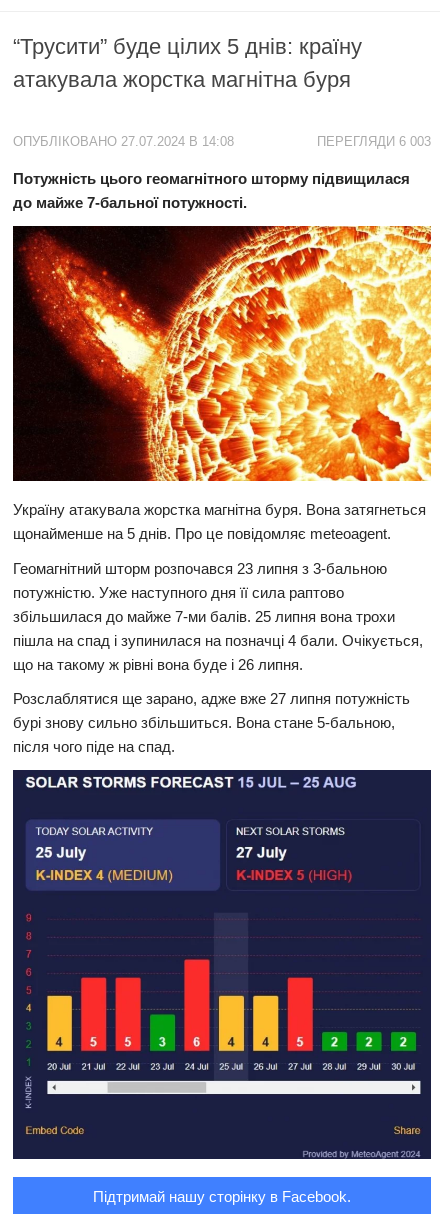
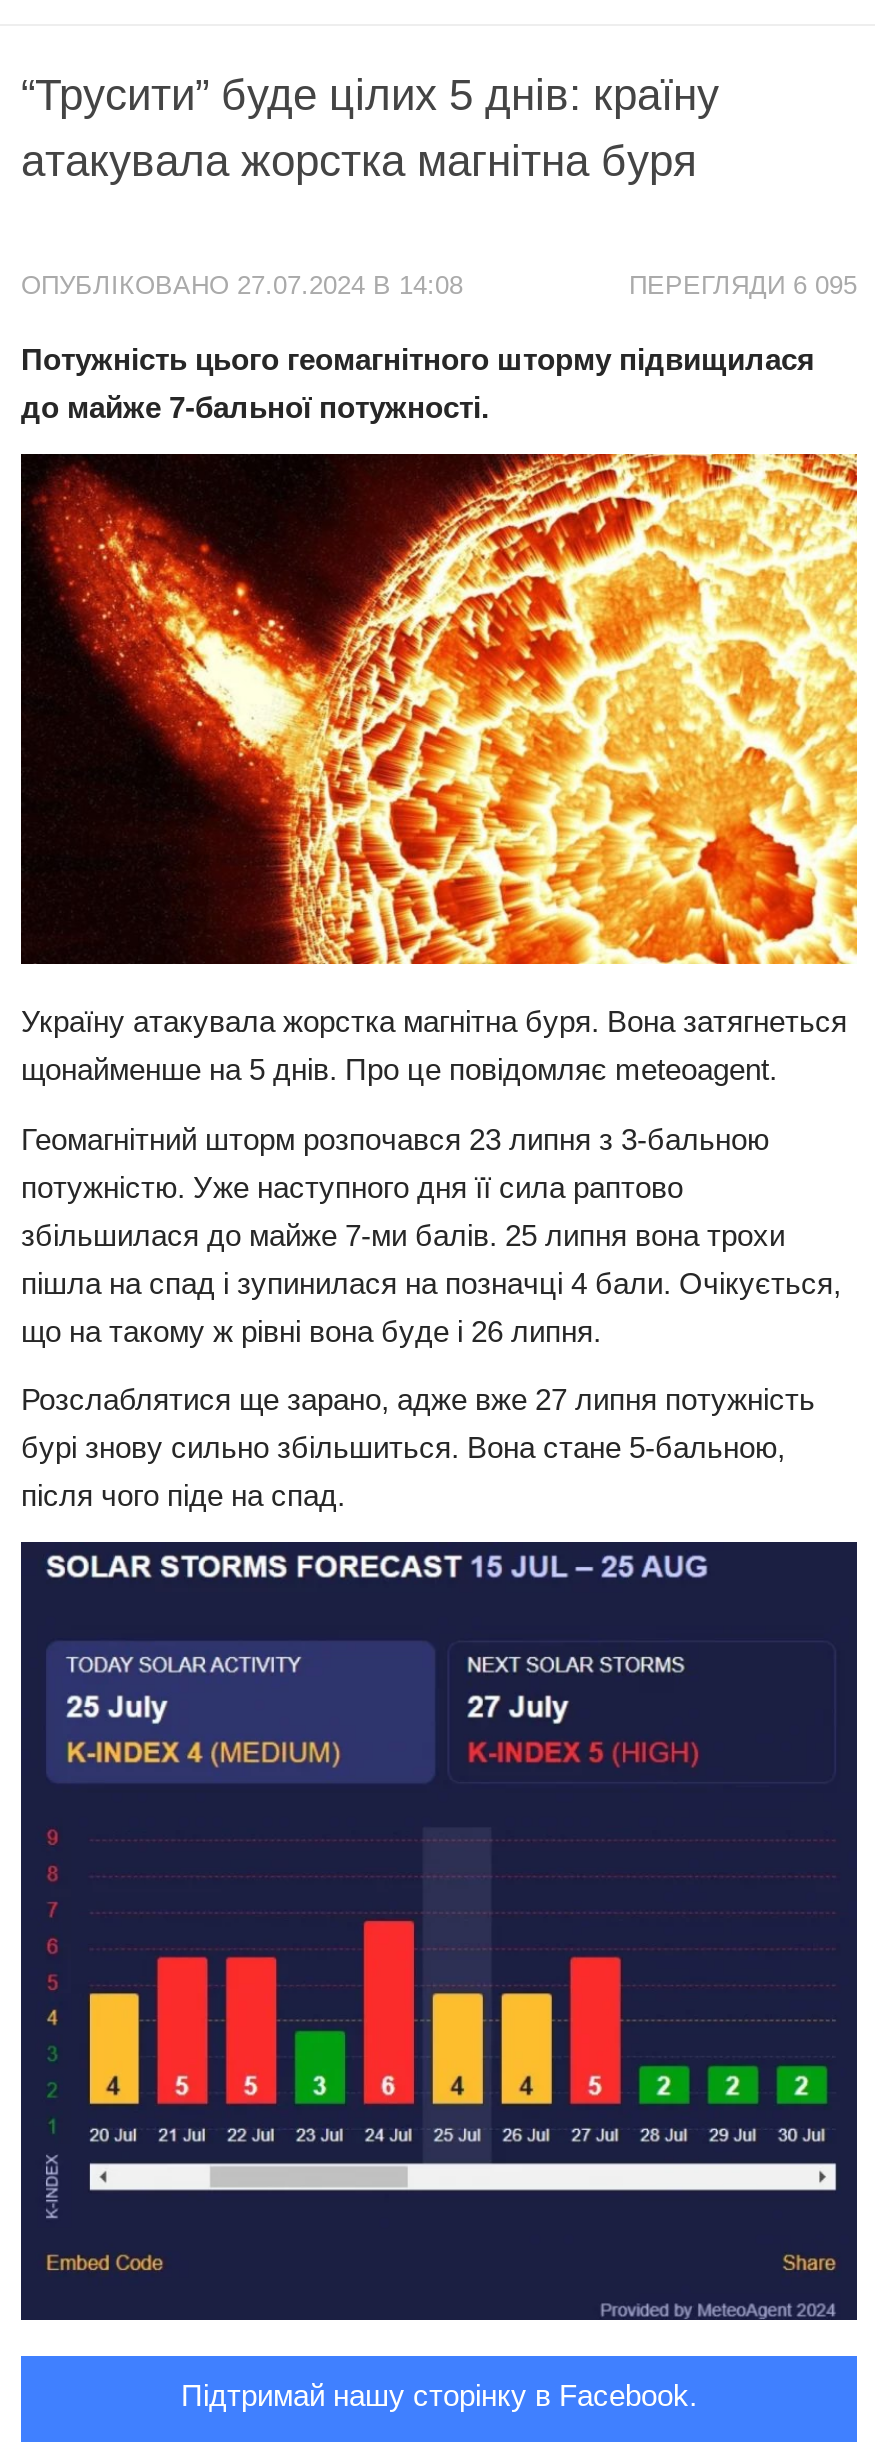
- ПЕРЕГЛЯДИ 6 003
+ ПЕРЕГЛЯДИ 6 095
